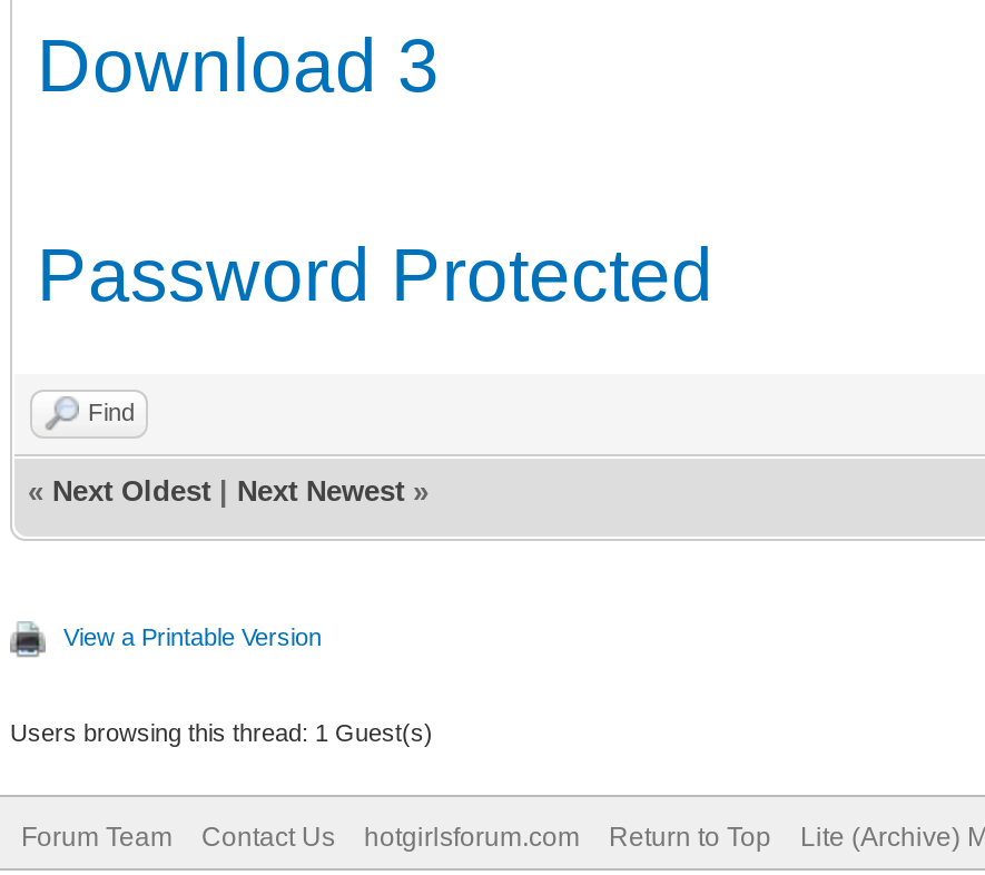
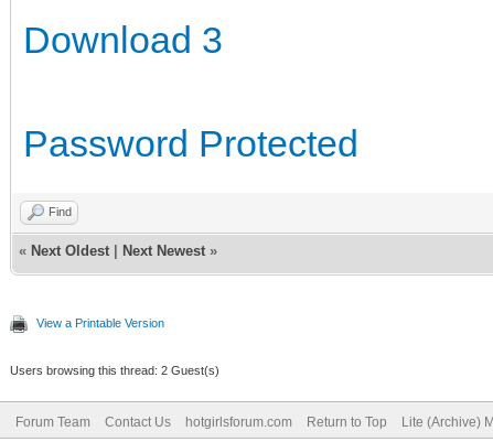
- Users browsing this thread: 1 Guest(s)
+ Users browsing this thread: 2 Guest(s)
